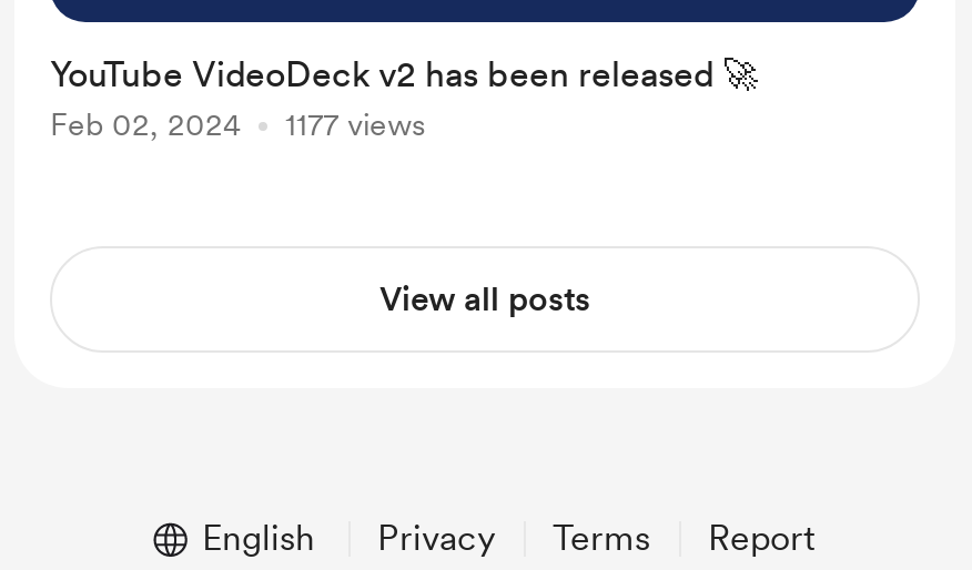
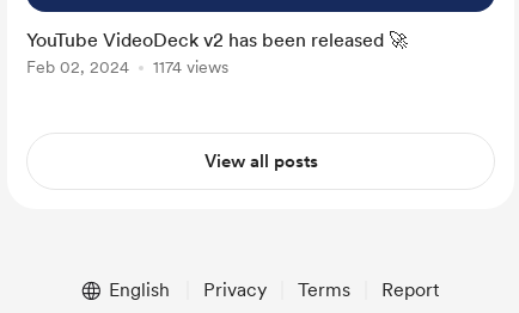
- Feb 02, 2024 1177 views
+ Feb 02, 2024 1174 views
